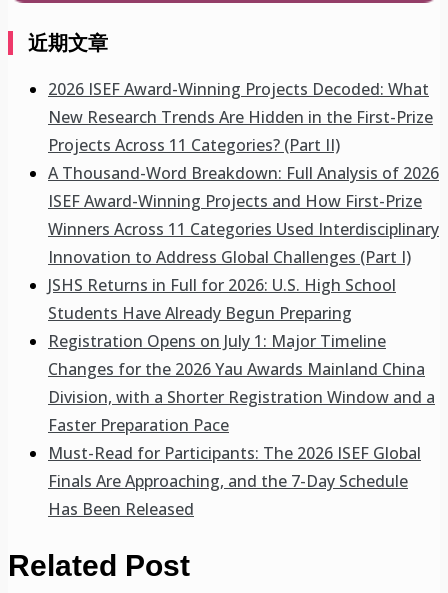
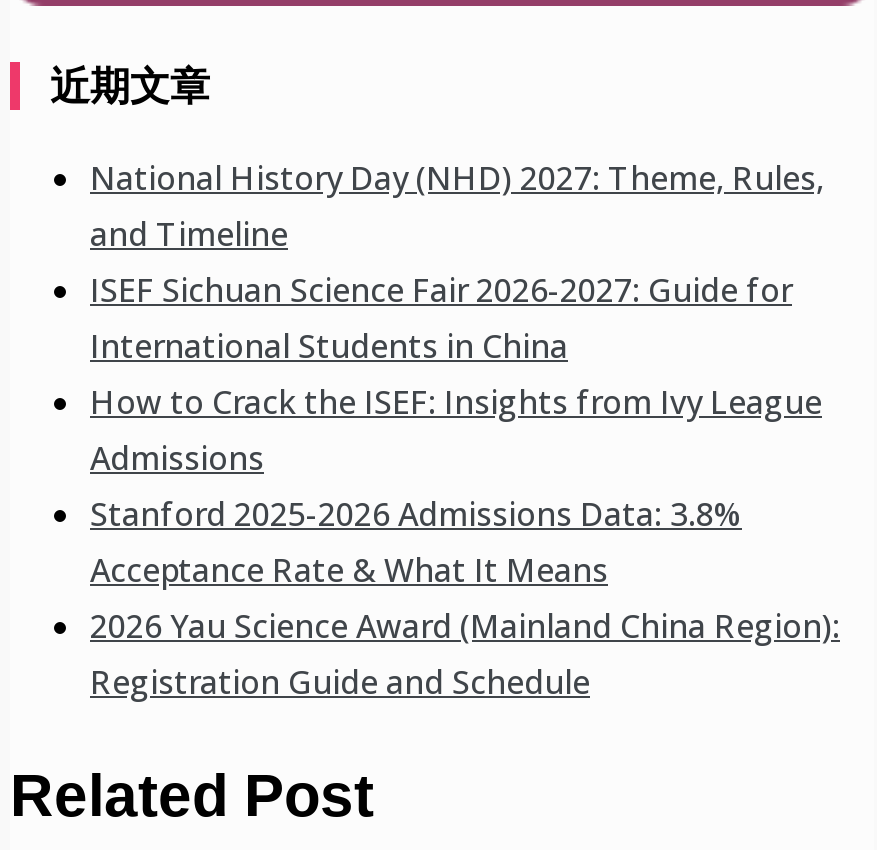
- 2026 ISEF Award-Winning Projects Decoded: What
- New Research Trends Are Hidden in the First-Prize
- Projects Across 11 Categories? (Part II)
- A Thousand-Word Breakdown: Full Analysis of 2026
- ISEF Award-Winning Projects and How First-Prize
- Winners Across 11 Categories Used Interdisciplinary
- Innovation to Address Global Challenges (Part I)
- JSHS Returns in Full for 2026: U.S. High School
- Students Have Already Begun Preparing
- Registration Opens on July 1: Major Timeline
- Changes for the 2026 Yau Awards Mainland China
- Division, with a Shorter Registration Window and a
- Faster Preparation Pace
- Must-Read for Participants: The 2026 ISEF Global
- Finals Are Approaching, and the 7-Day Schedule
- Has Been Released
+ National History Day (NHD) 2027: Theme, Rules,
+ and Timeline
+ ISEF Sichuan Science Fair 2026-2027: Guide for
+ International Students in China
+ How to Crack the ISEF: Insights from Ivy League
+ Admissions
+ Stanford 2025-2026 Admissions Data: 3.8%
+ Acceptance Rate & What It Means
+ 2026 Yau Science Award (Mainland China Region):
+ Registration Guide and Schedule
